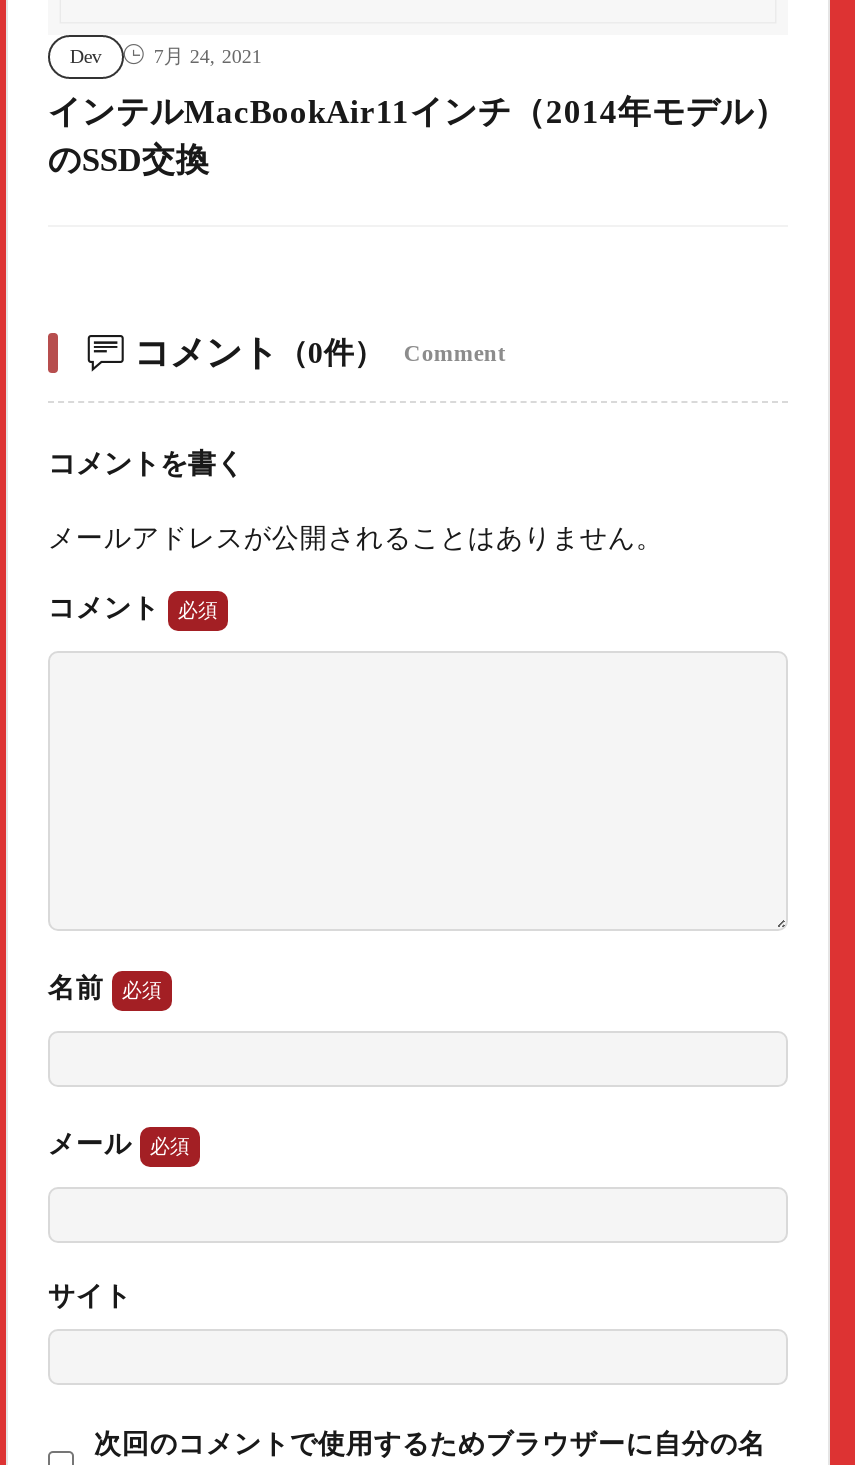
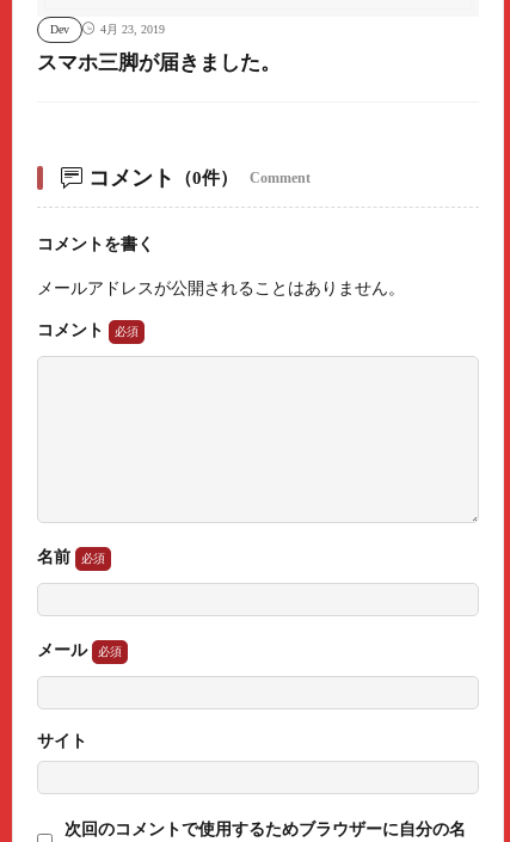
- 7月 24, 2021
+ 4月 23, 2019

- インテルMacBookAir11インチ（2014年モデル）
- のSSD交換
+ スマホ三脚が届きました。
